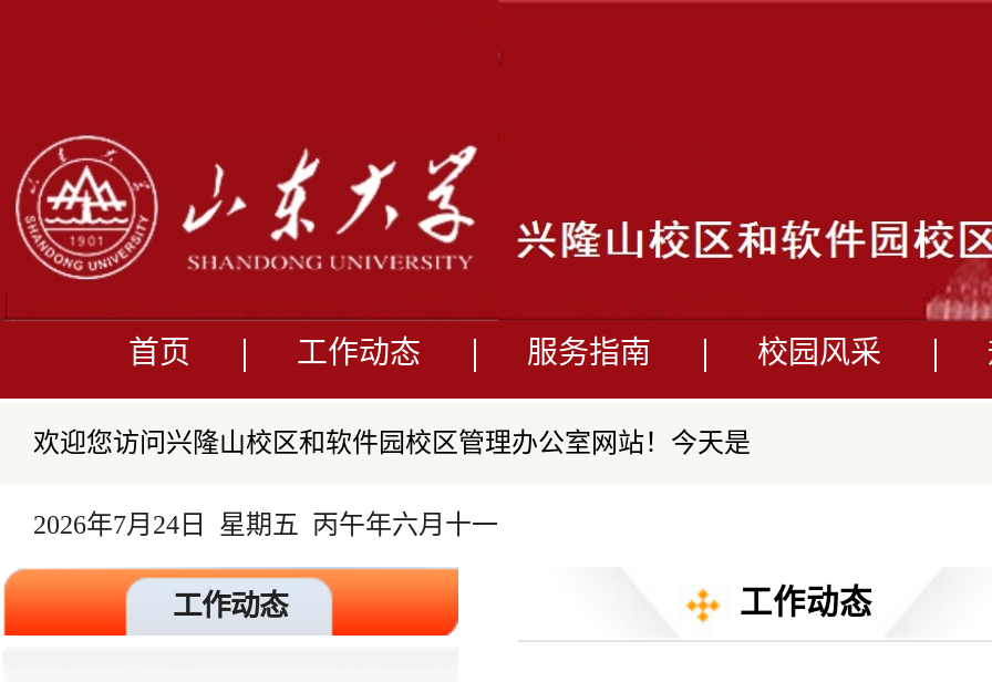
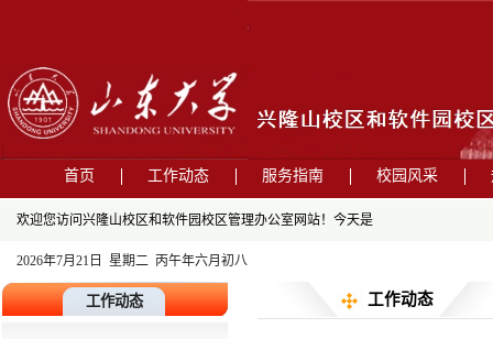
- 2026年7月24日 星期五 丙午年六月十一
+ 2026年7月21日 星期二 丙午年六月初八
